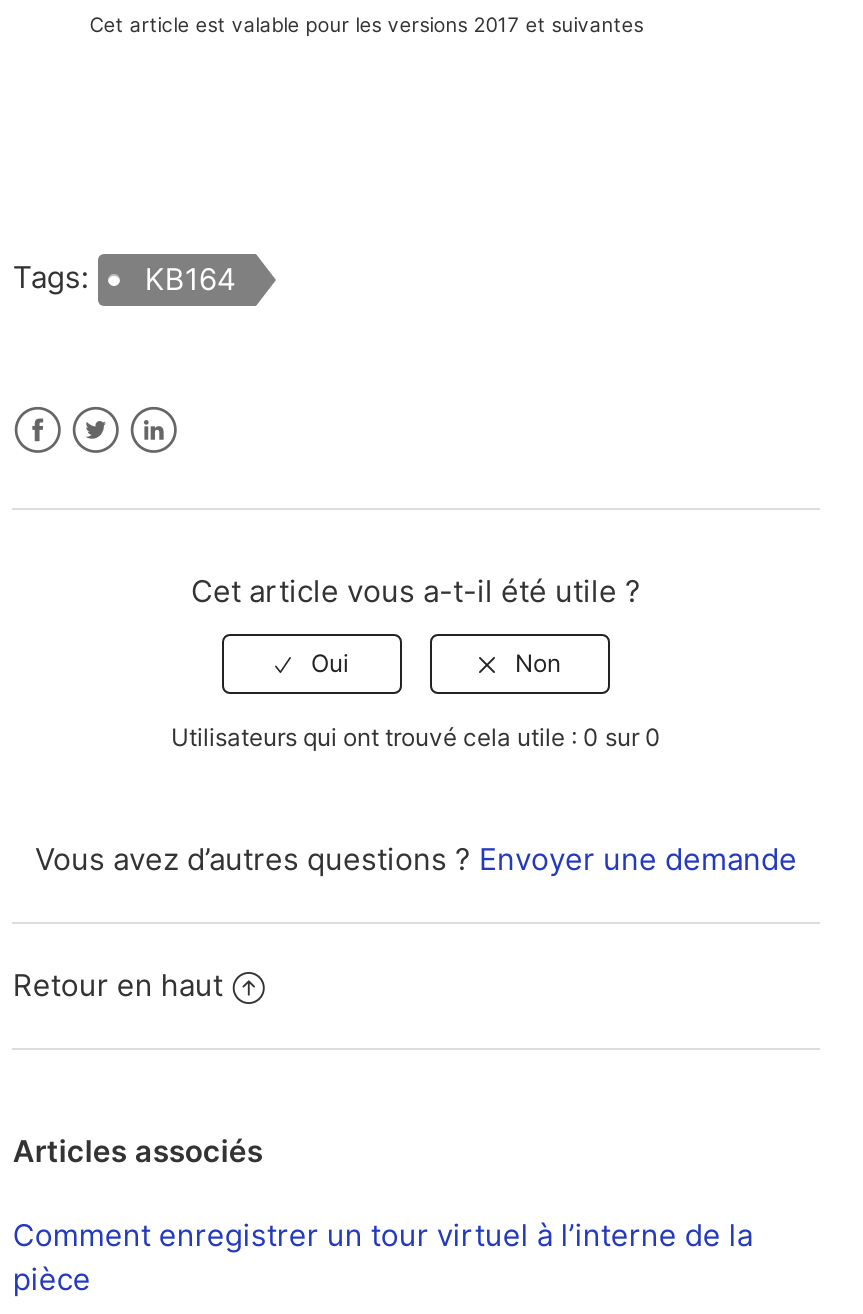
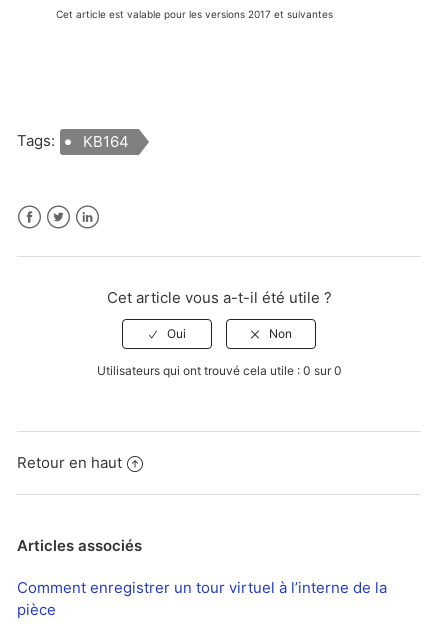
- Vous avez d’autres questions ? Envoyer une demande
